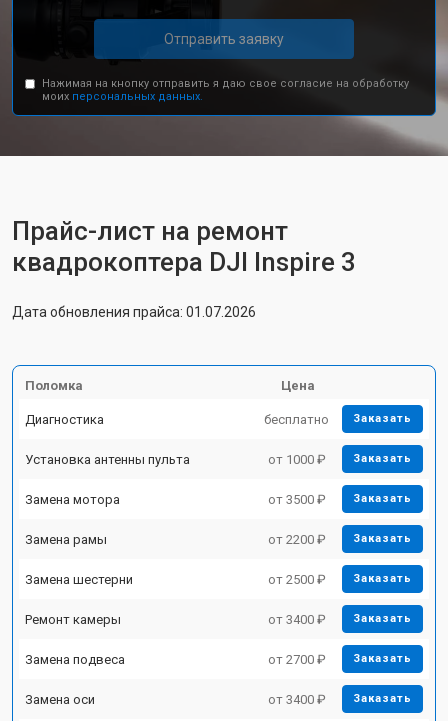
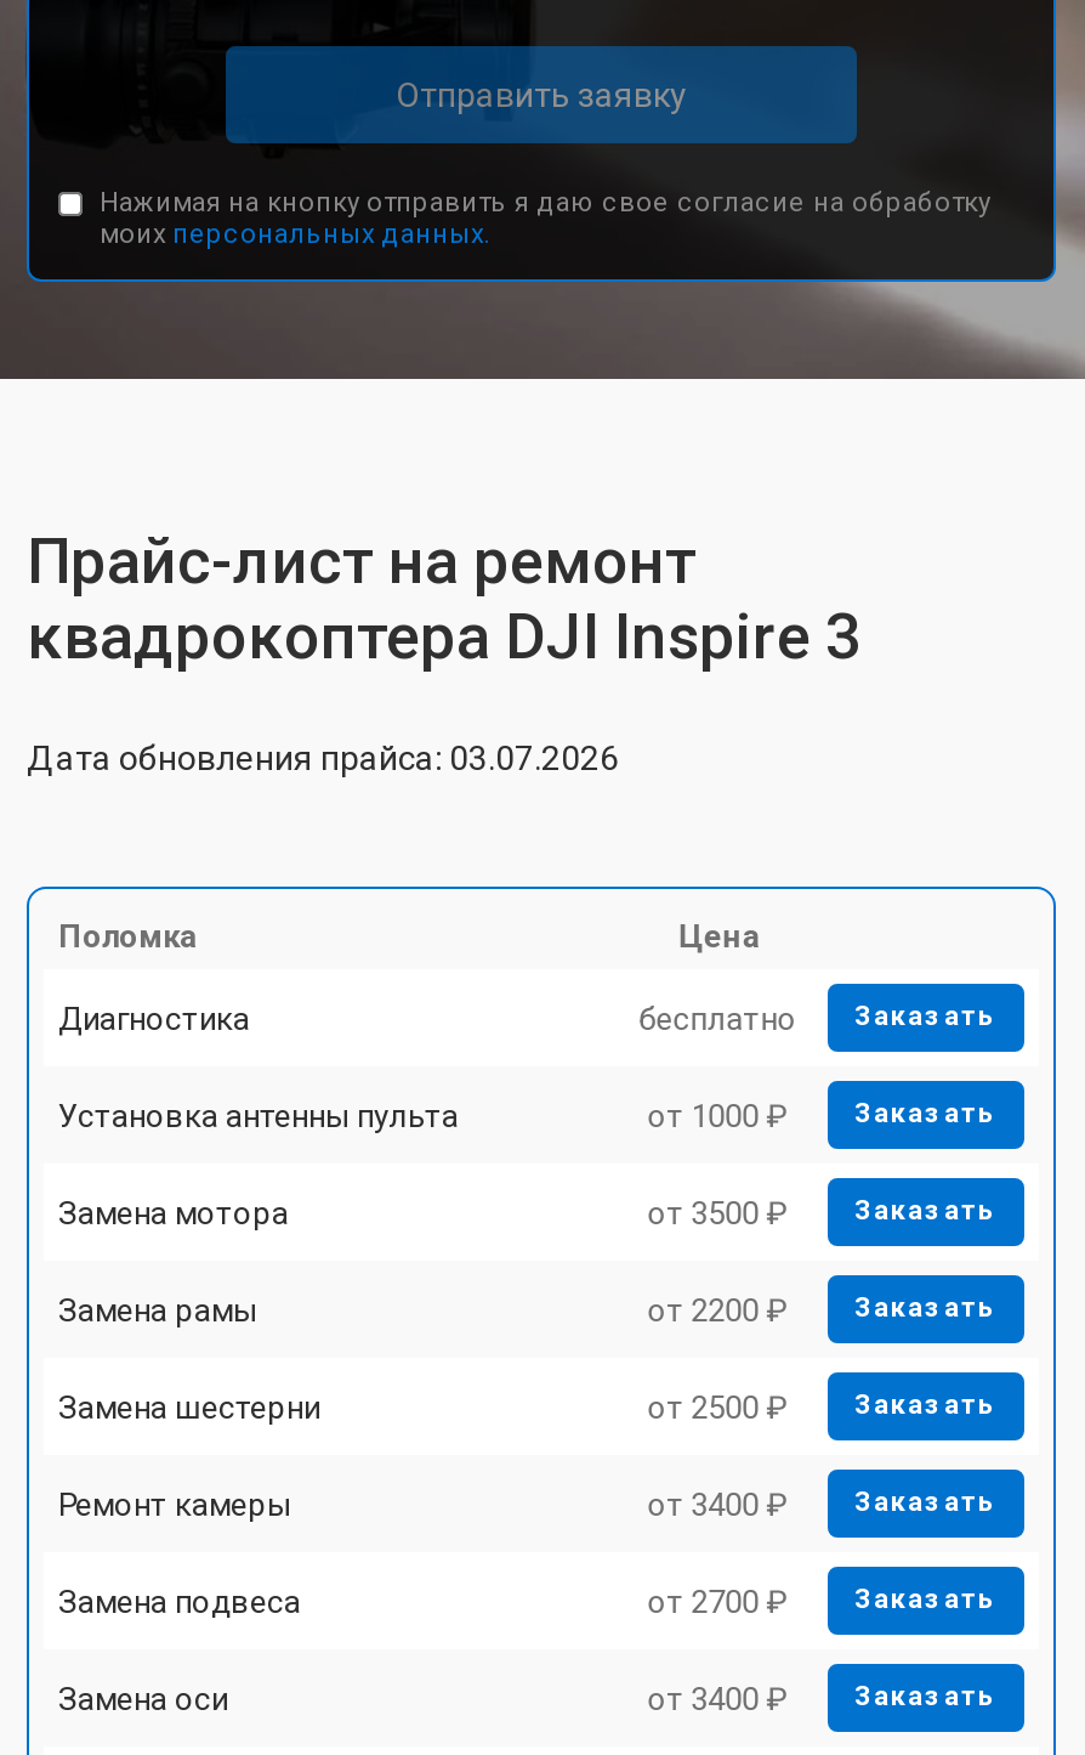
- Дата обновления прайса: 01.07.2026
+ Дата обновления прайса: 03.07.2026
